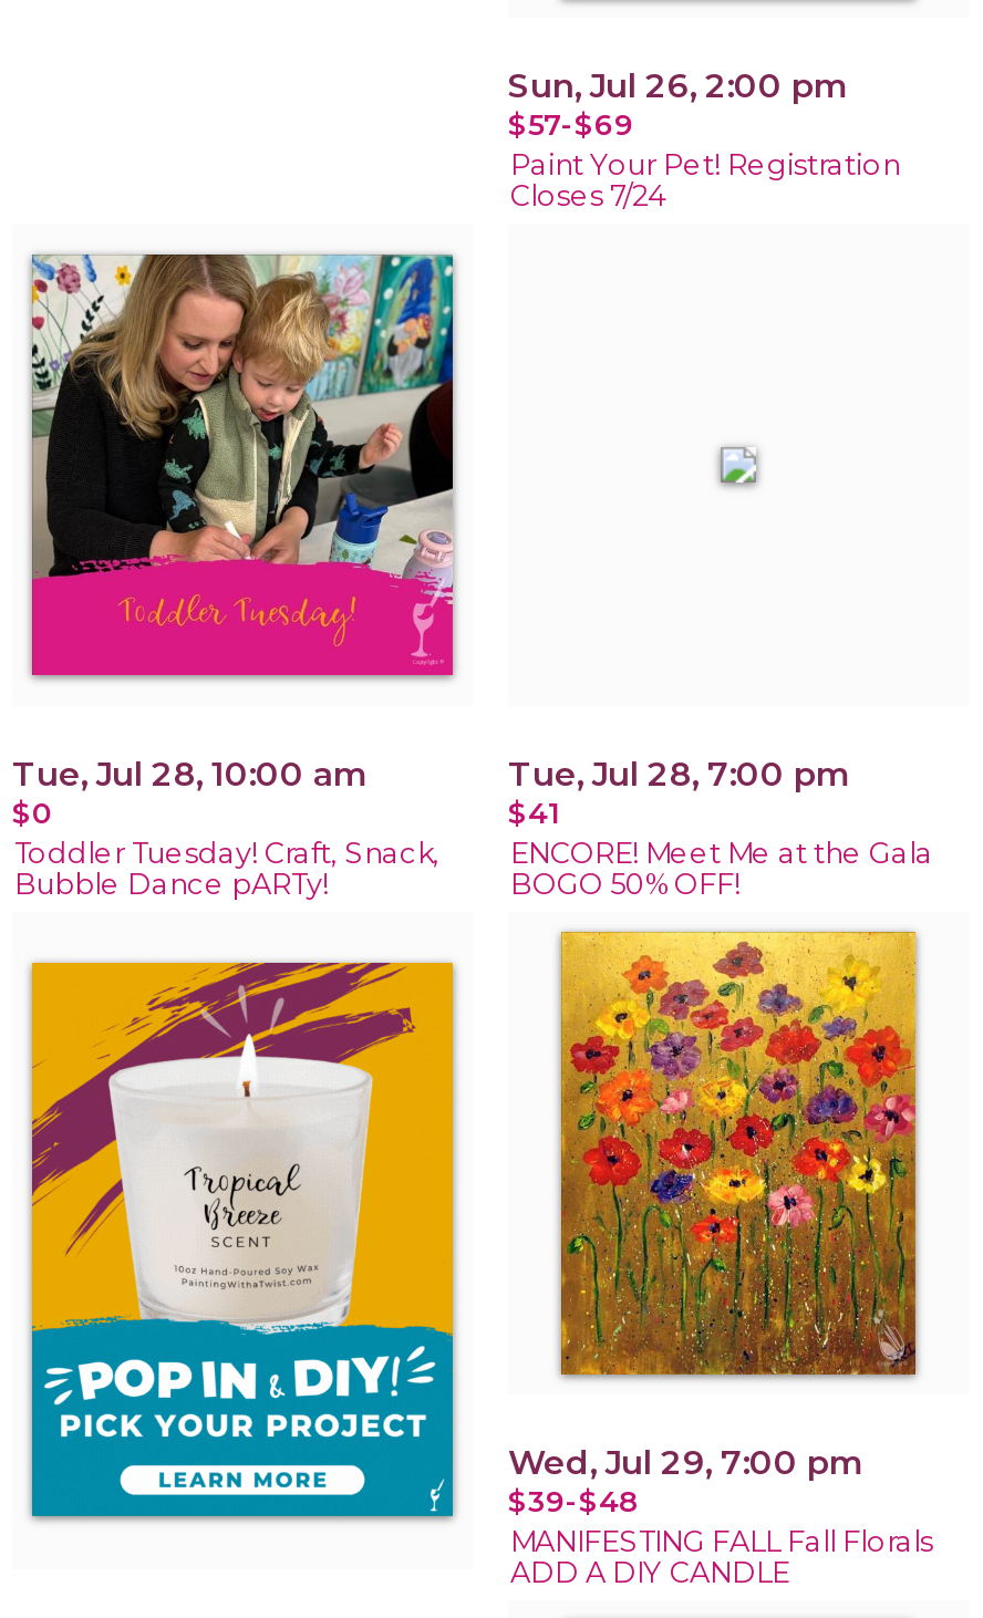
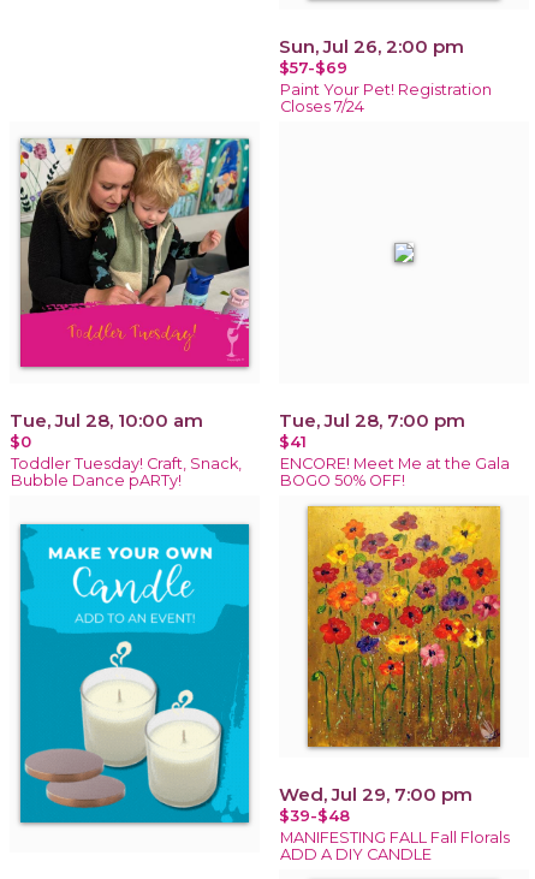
- [image]
+ [image]
